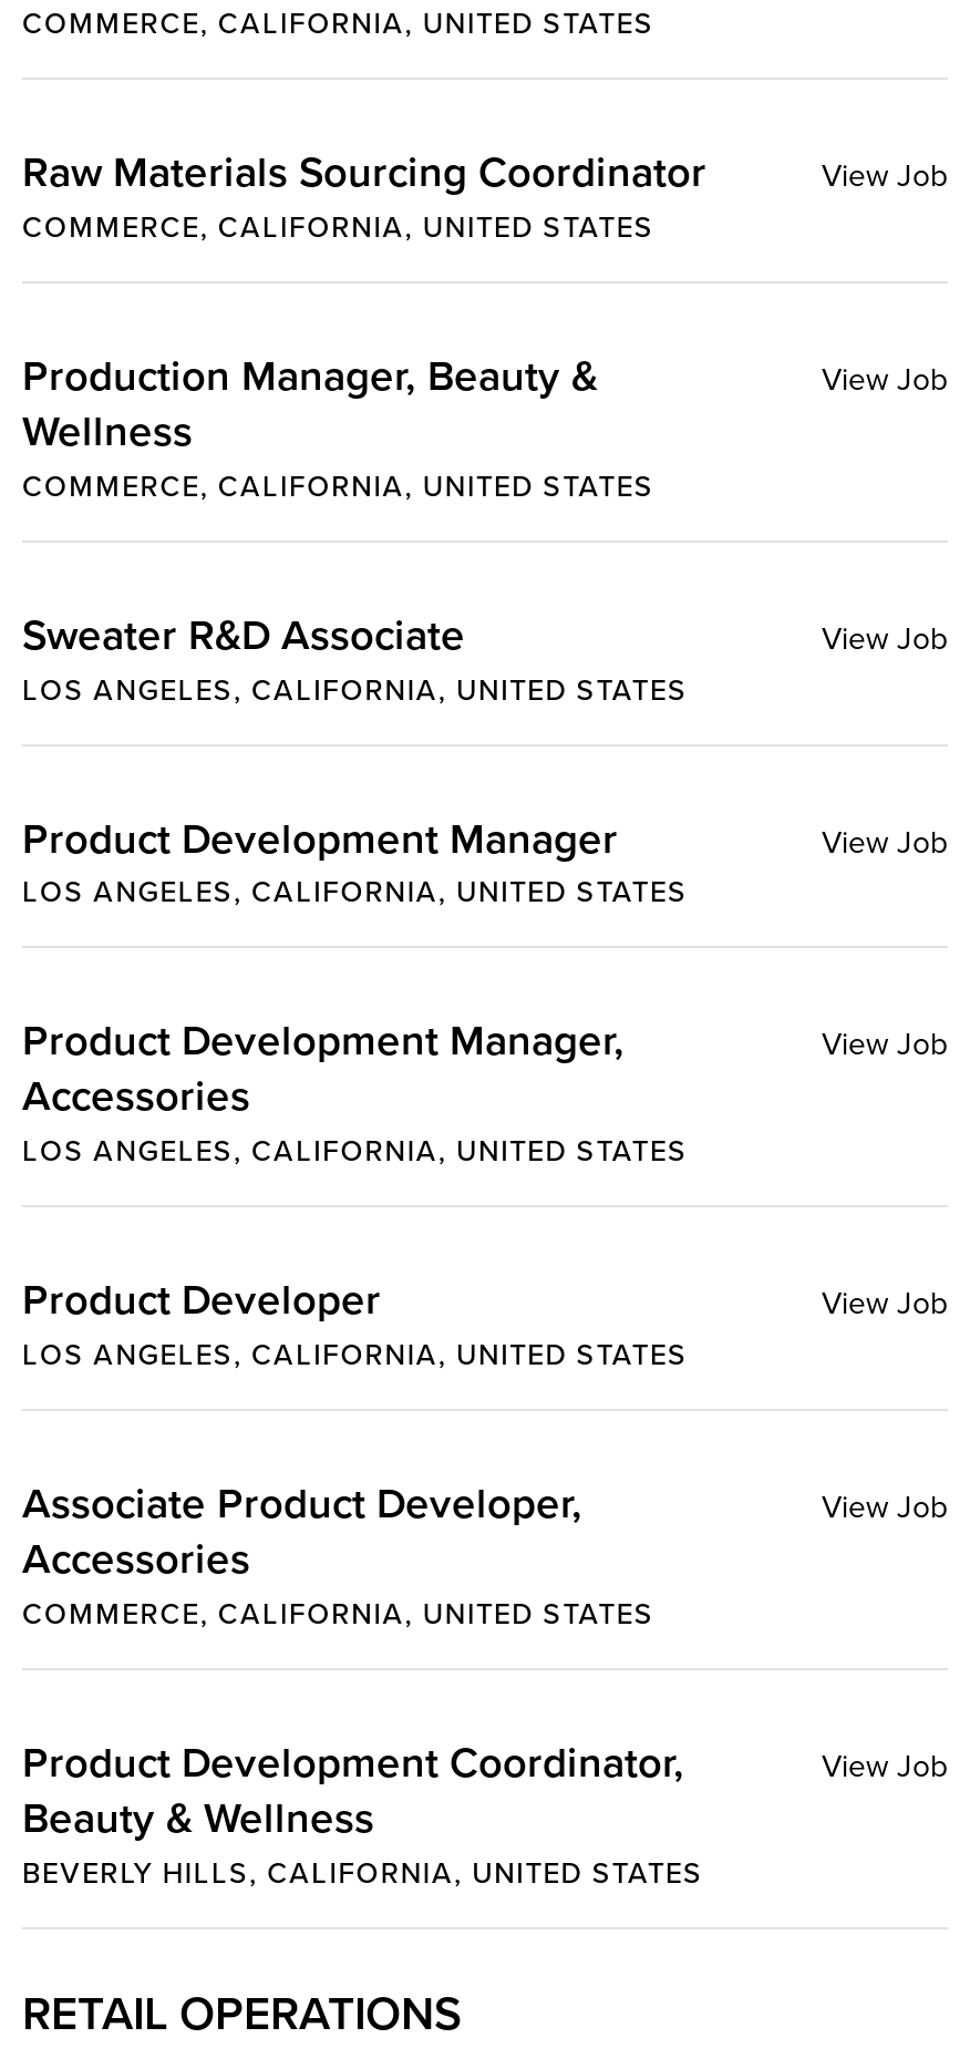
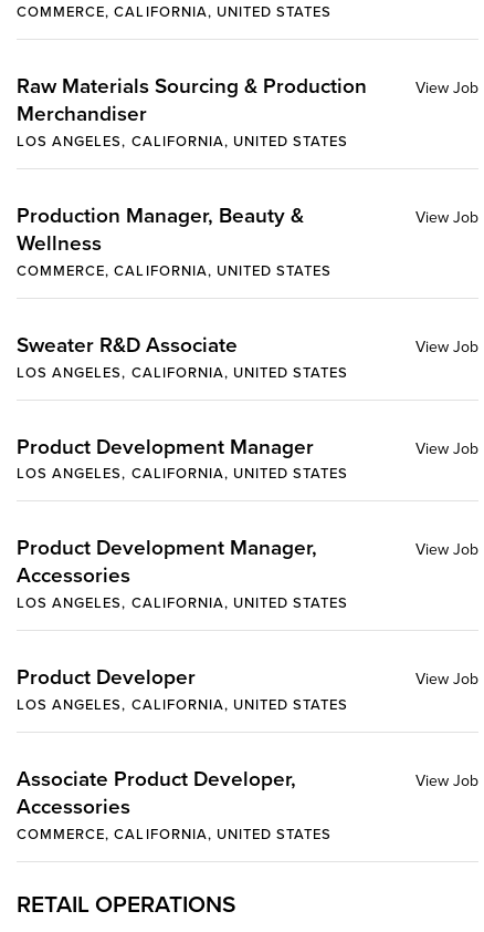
- Raw Materials Sourcing Coordinator
- COMMERCE, CALIFORNIA, UNITED STATES
+ Raw Materials Sourcing & Production
+ Merchandiser
+ LOS ANGELES, CALIFORNIA, UNITED STATES

moved down: Production Manager, Beauty & | Wellness | COMMERCE, CALIFORNIA, UNITED STATES | ... | Accessories | COMMERCE, CALIFORNIA, UNITED STATES

- Product Development Coordinator,
- Beauty & Wellness
- BEVERLY HILLS, CALIFORNIA, UNITED STATES
